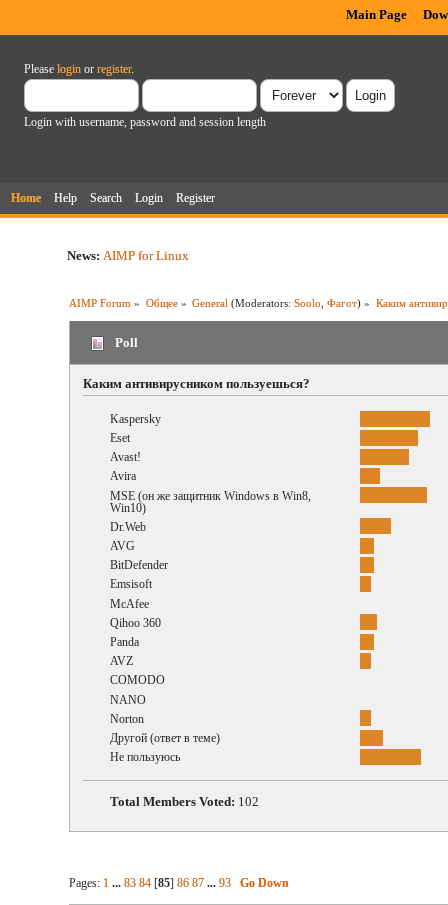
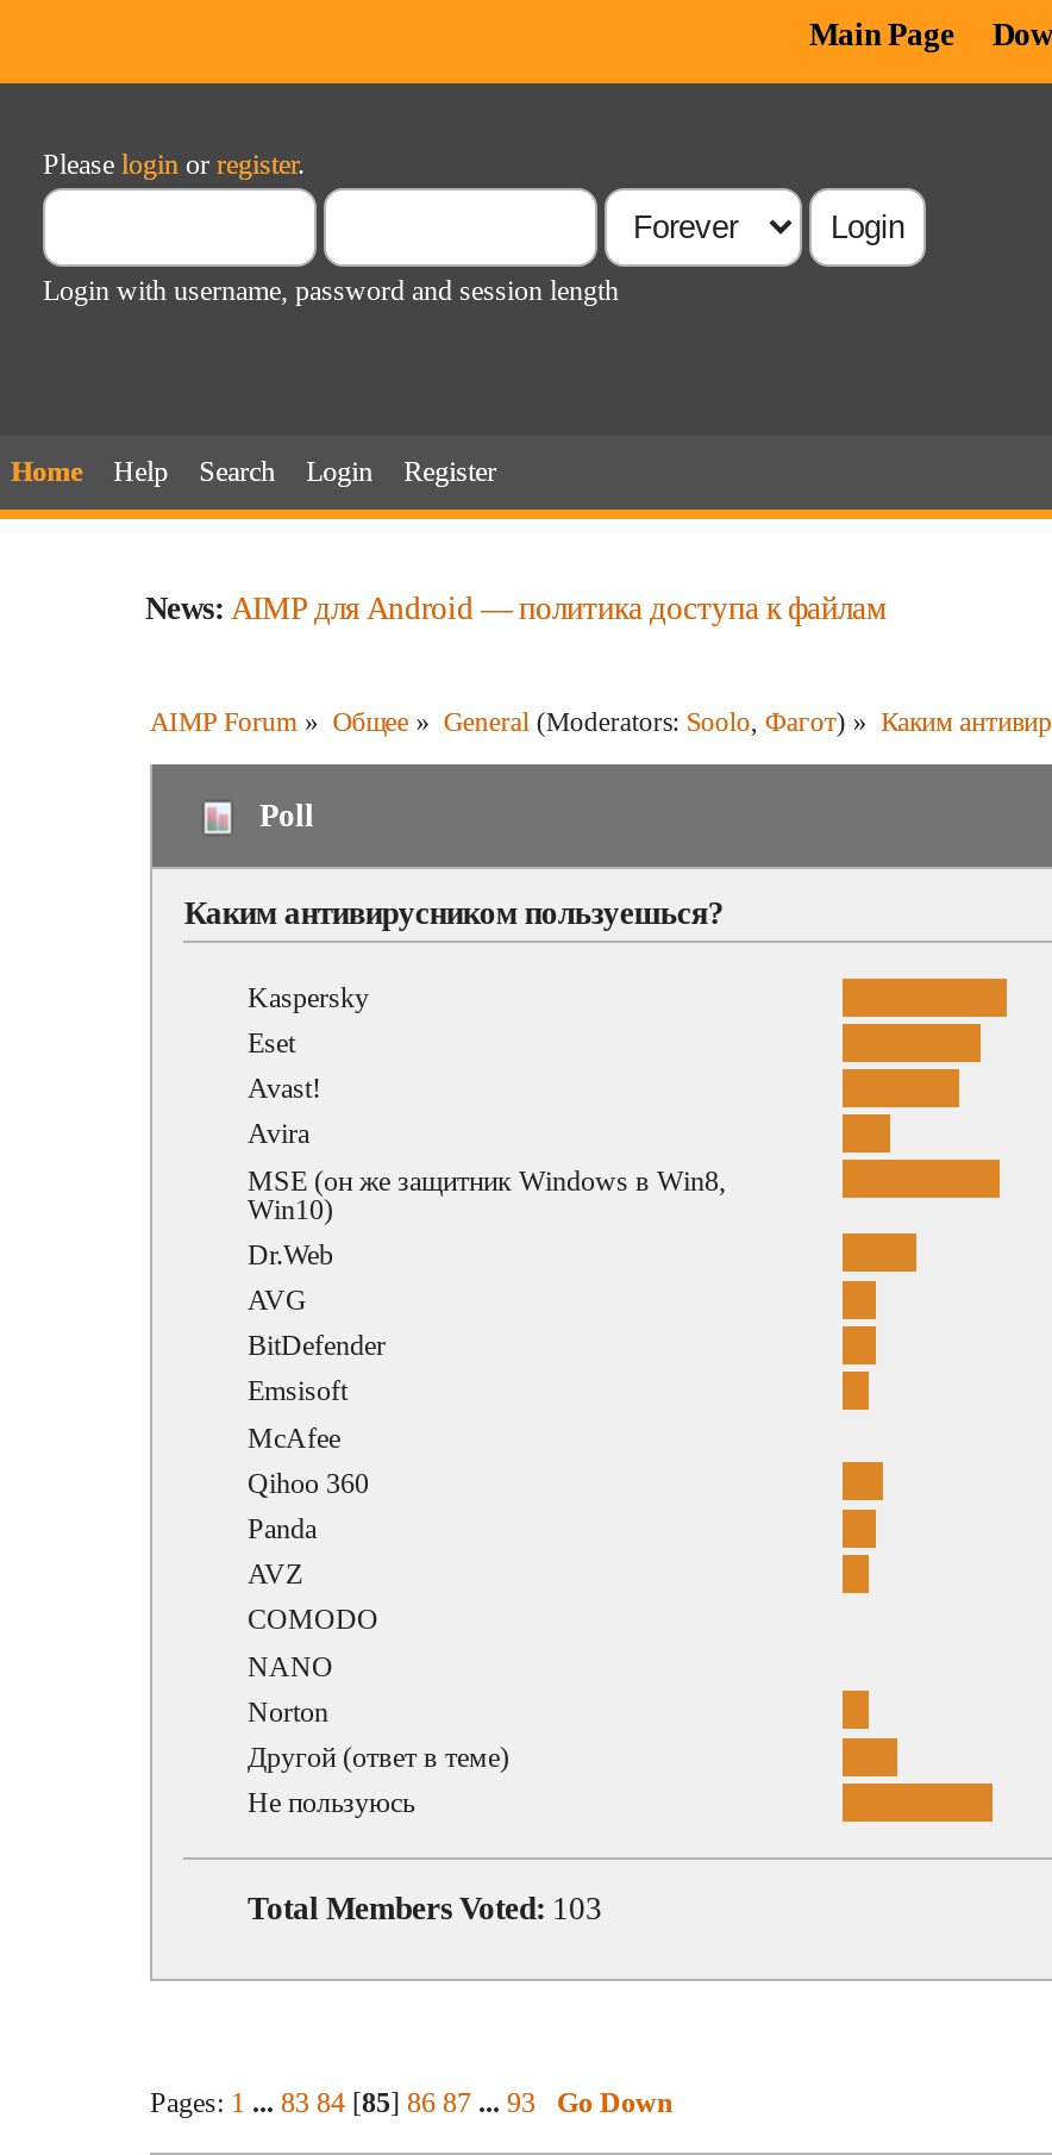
- News: AIMP for Linux
+ News: AIMP для Android — политика доступа к файлам

- Total Members Voted: 102
+ Total Members Voted: 103
